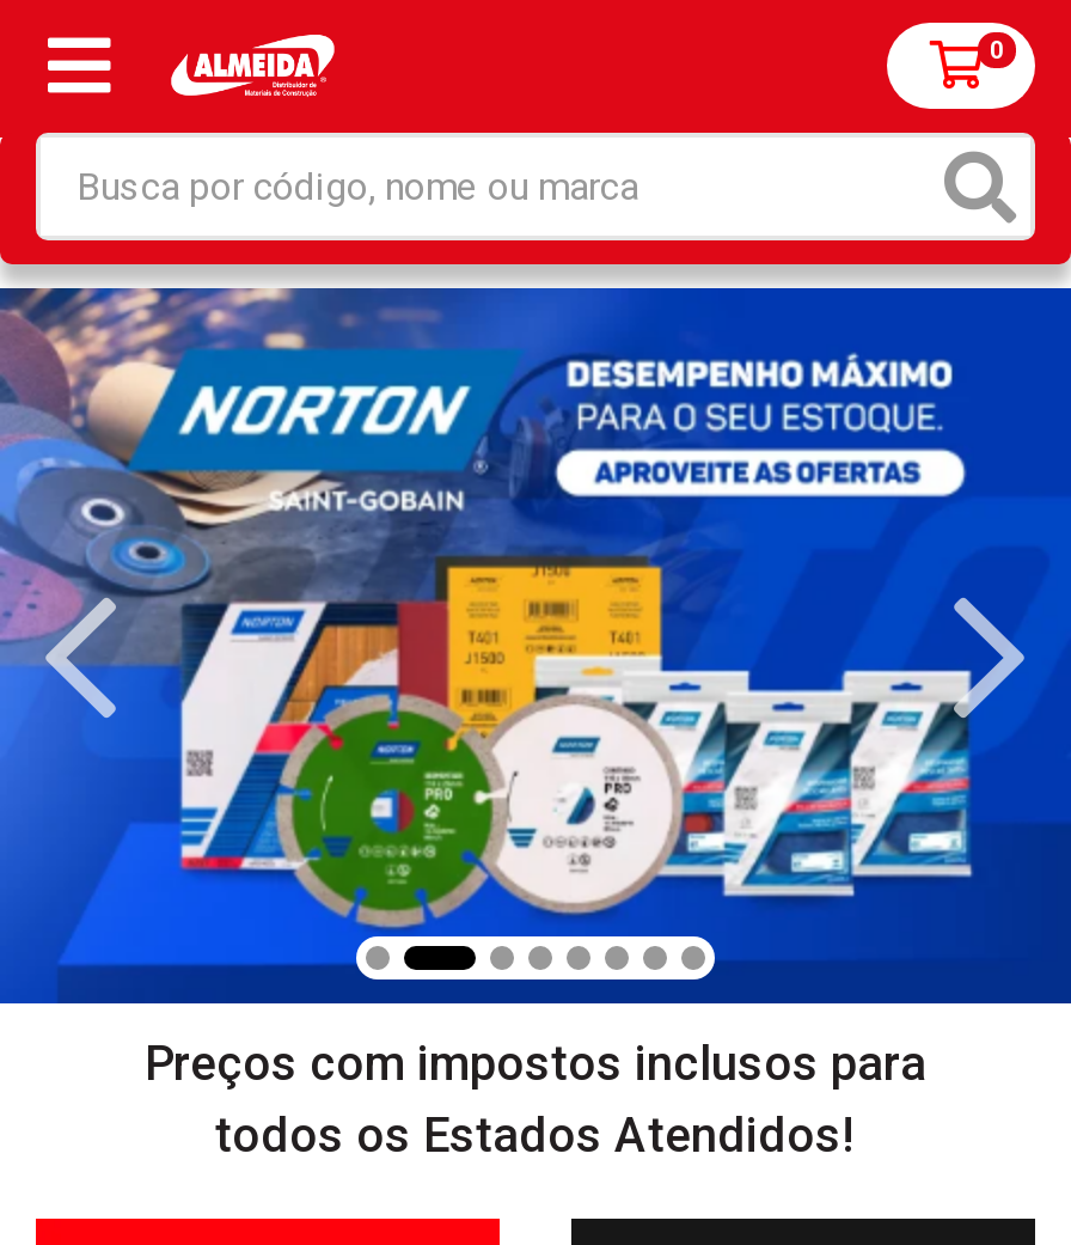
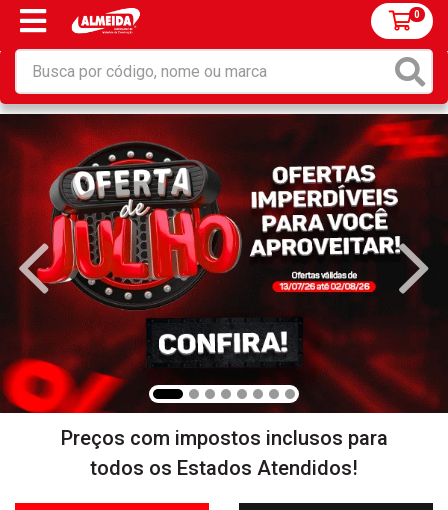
- [image]
+ [image]
